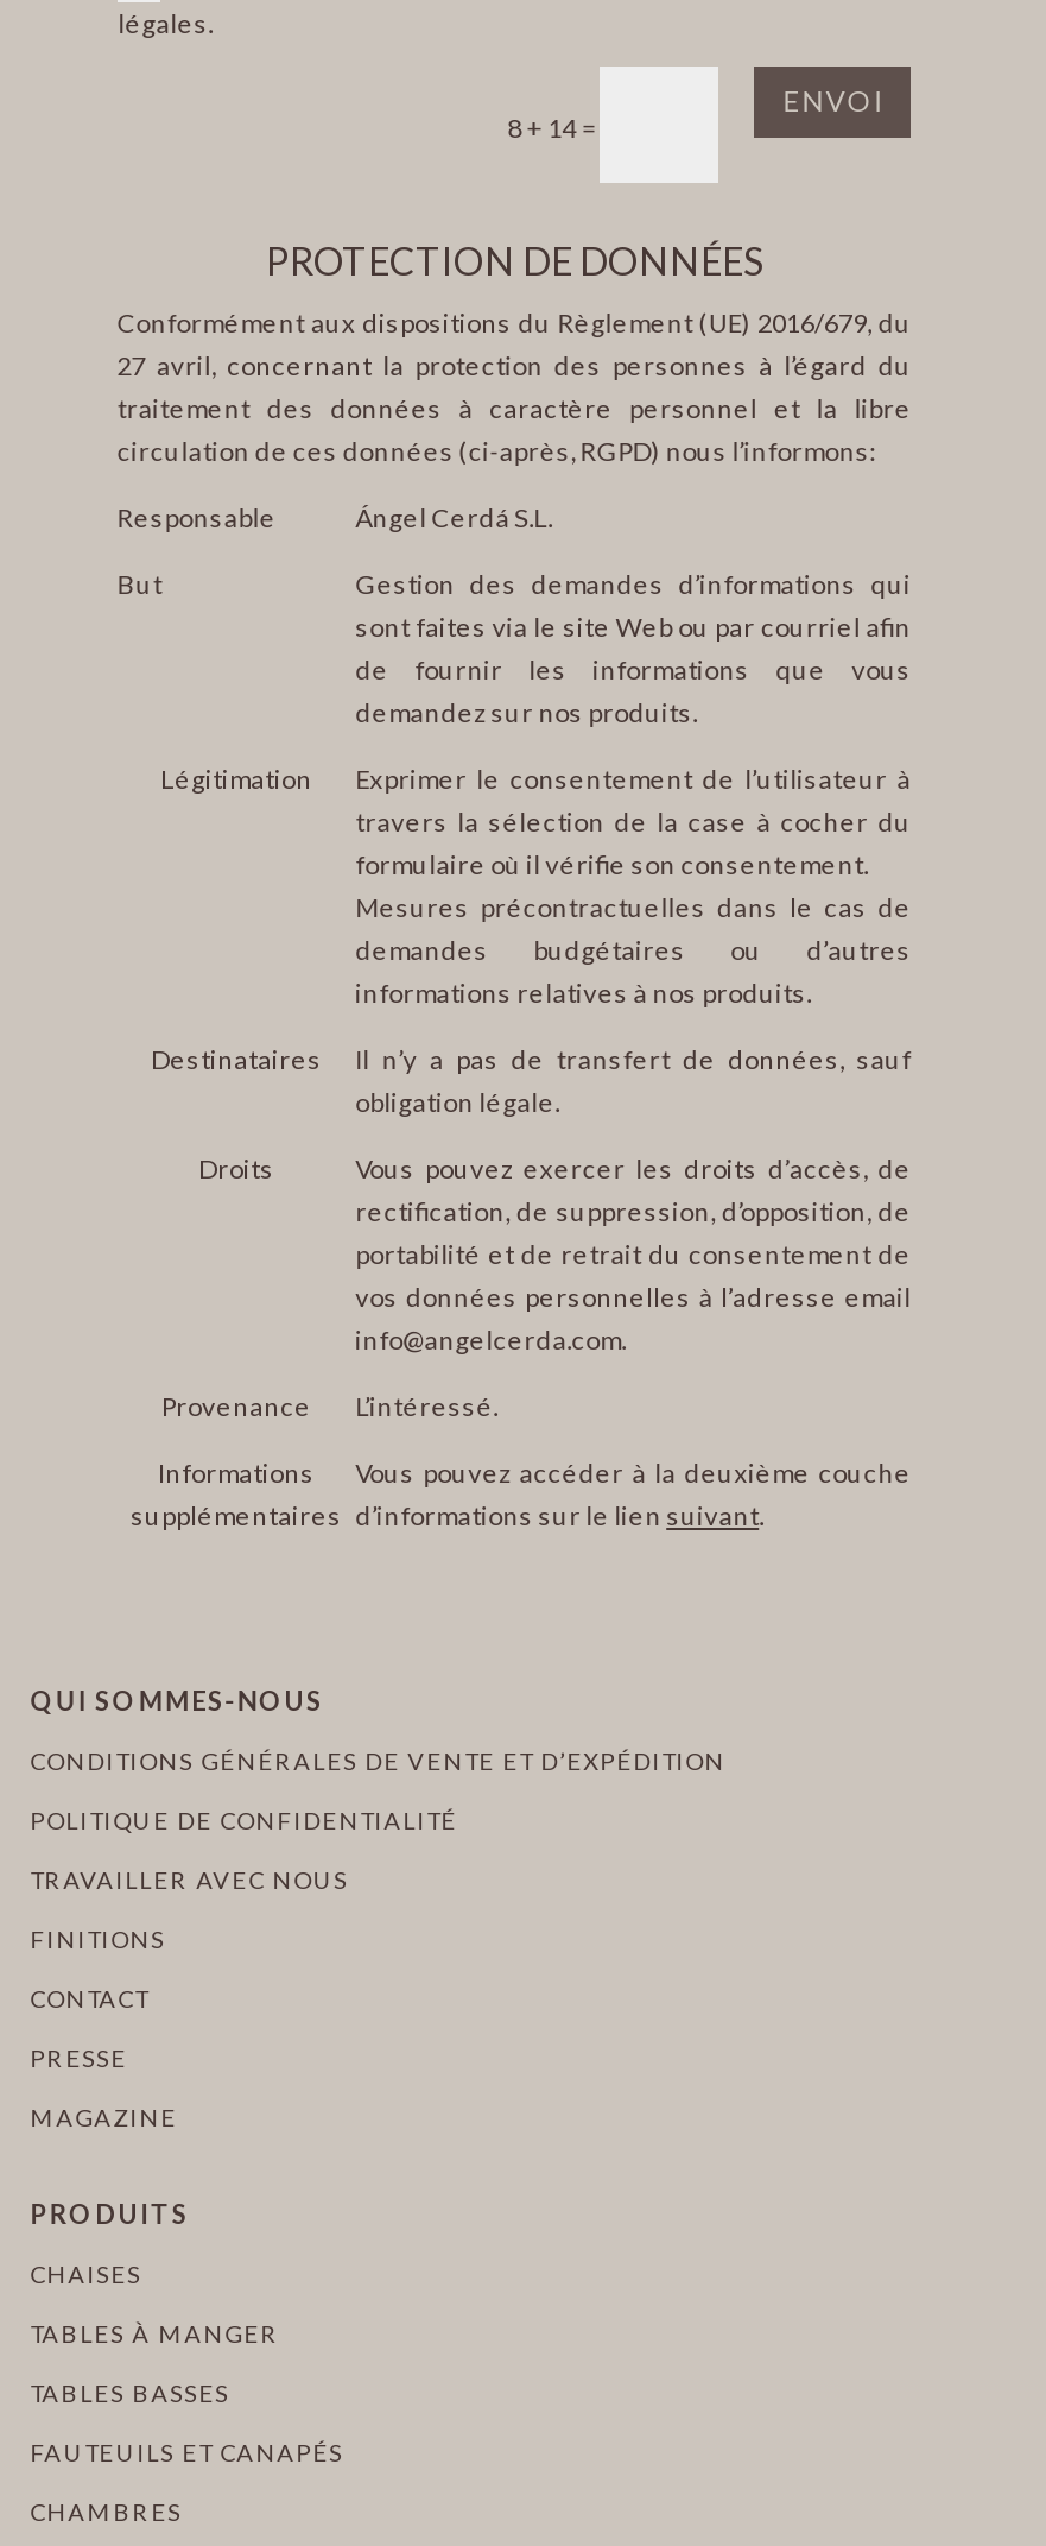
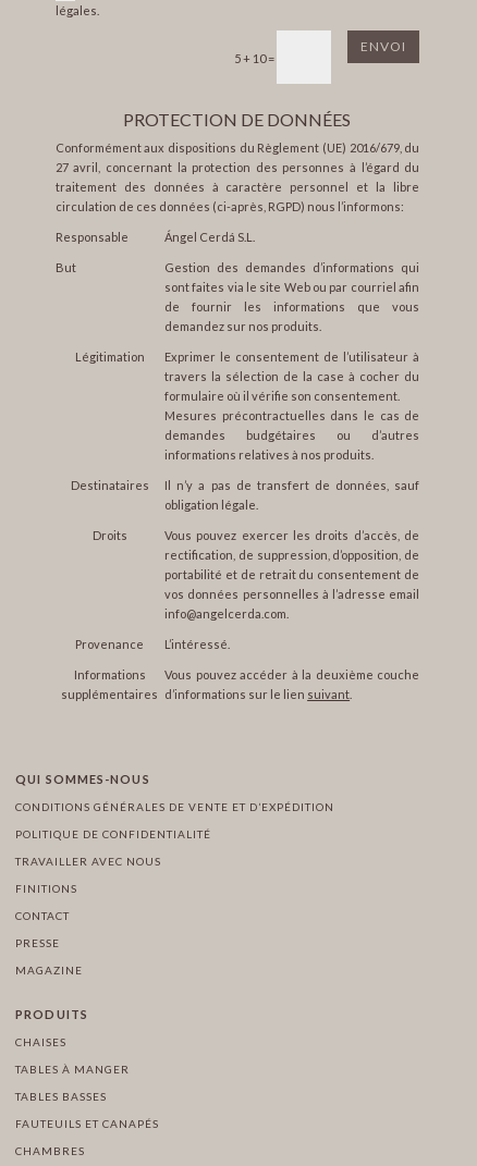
- 8 + 14 =
+ 5 + 10 =
